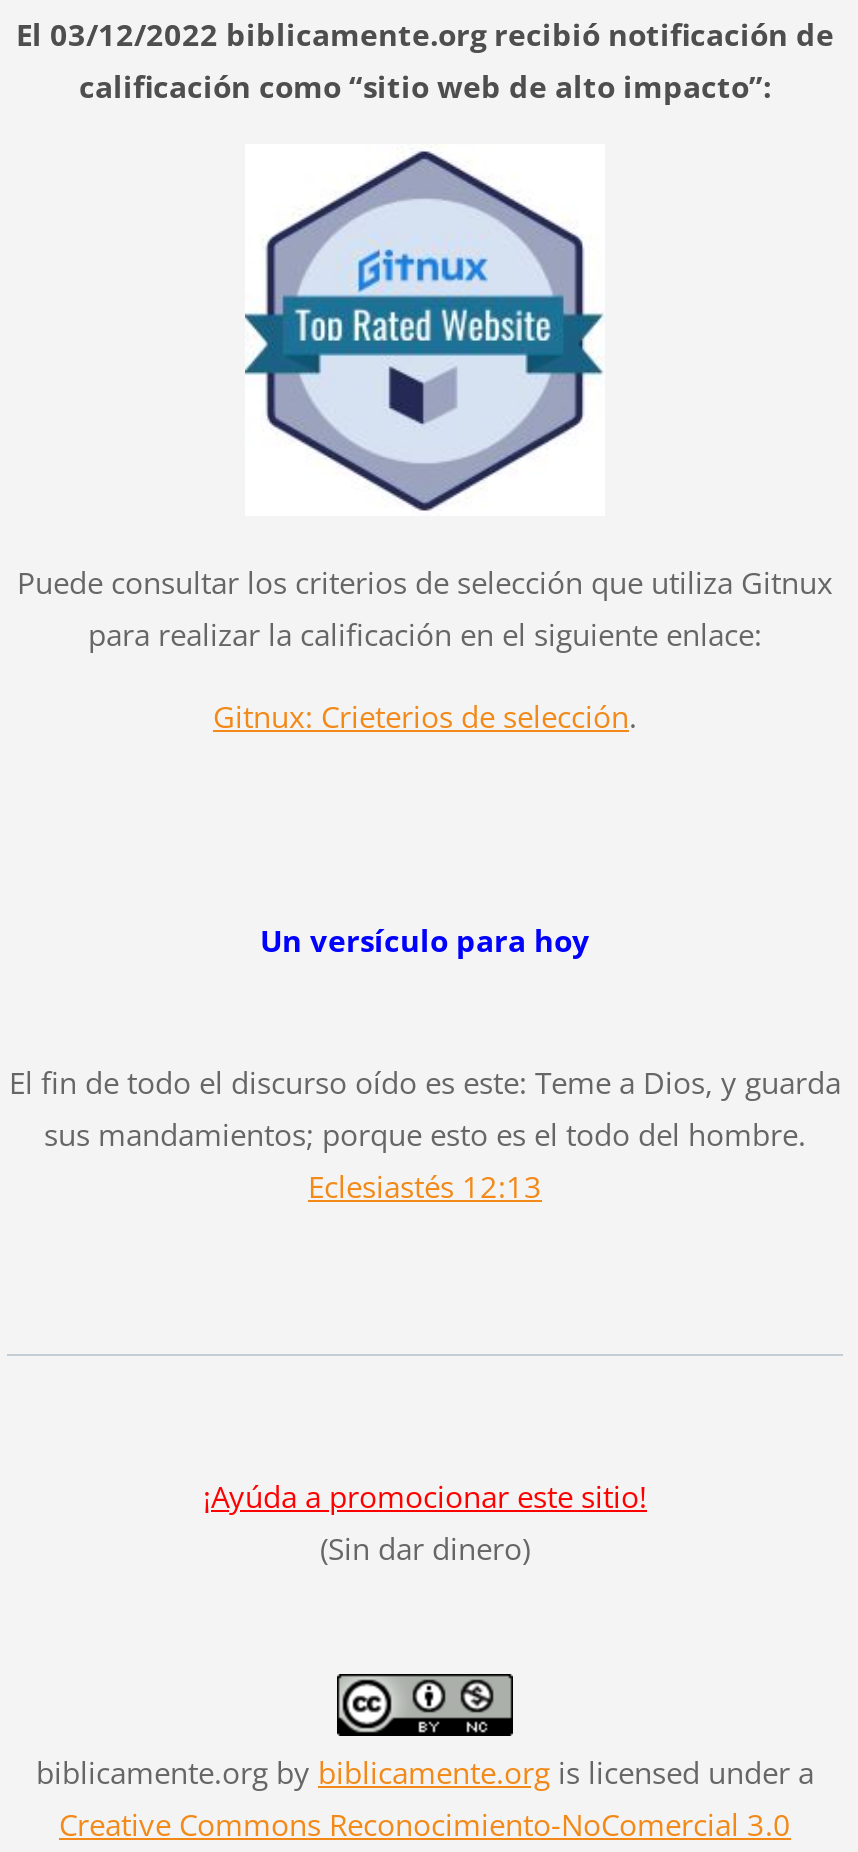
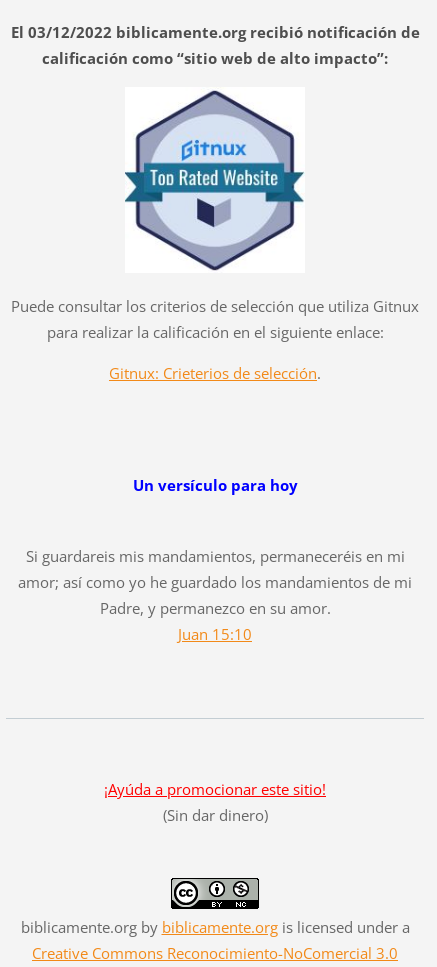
- El fin de todo el discurso oído es este: Teme a Dios, y guarda
- sus mandamientos; porque esto es el todo del hombre.
- Eclesiastés 12:13
+ Si guardareis mis mandamientos, permaneceréis en mi
+ amor; así como yo he guardado los mandamientos de mi
+ Padre, y permanezco en su amor.
+ Juan 15:10
